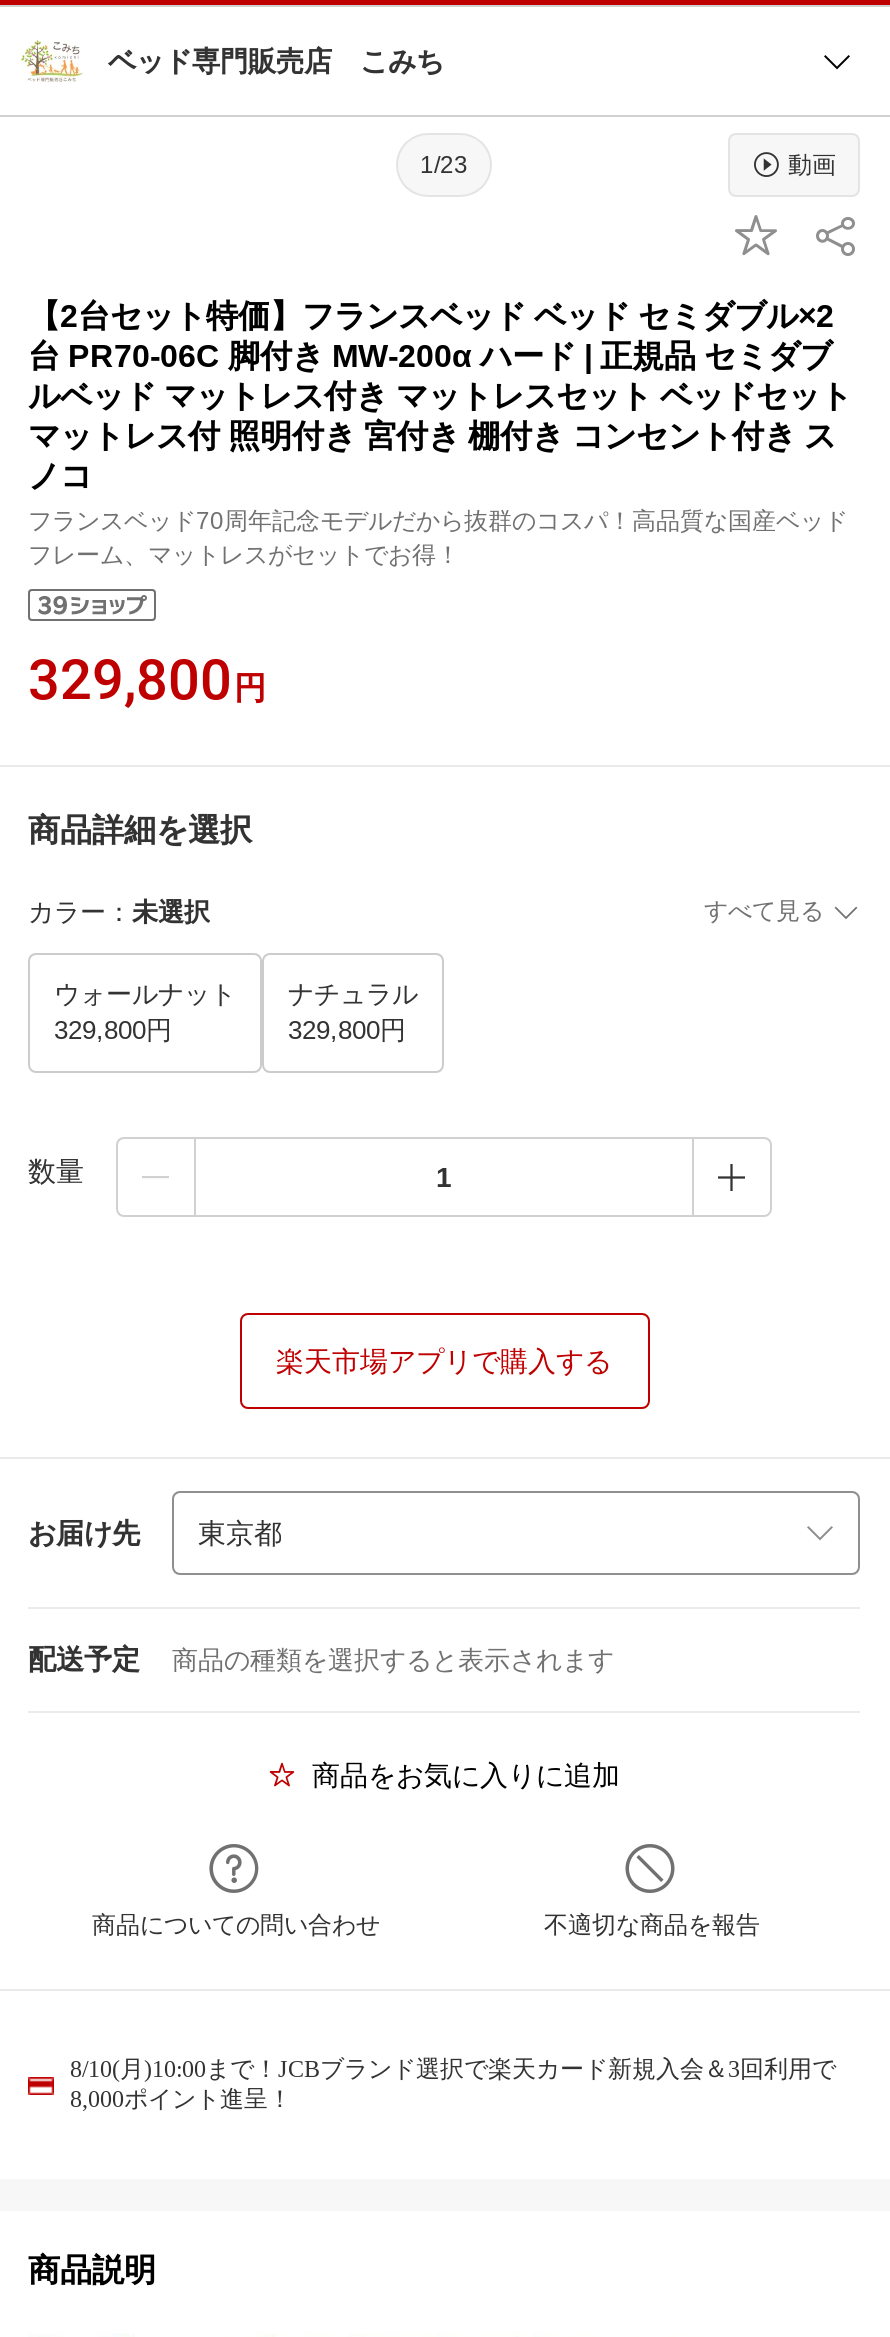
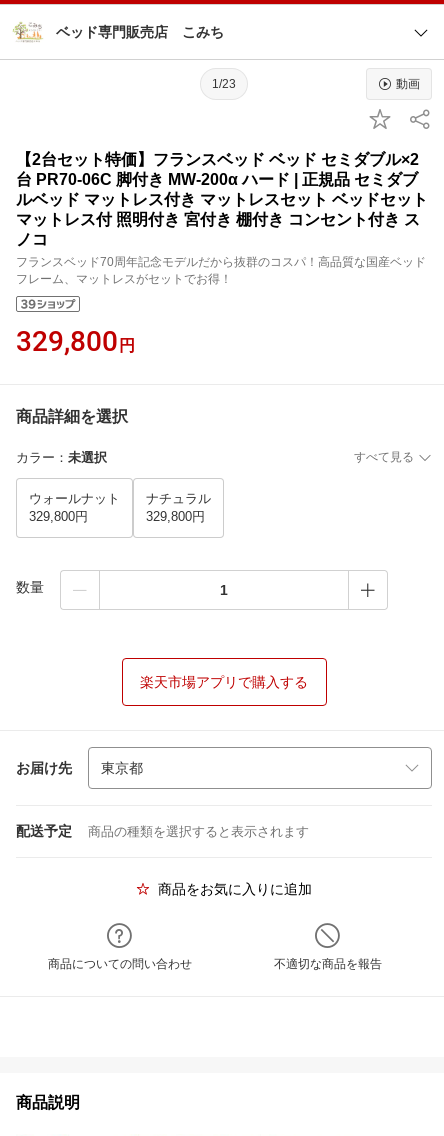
- 8/10(月)10:00まで！JCBブランド選択で楽天カード新規入会＆3回利用で
- 8,000ポイント進呈！
